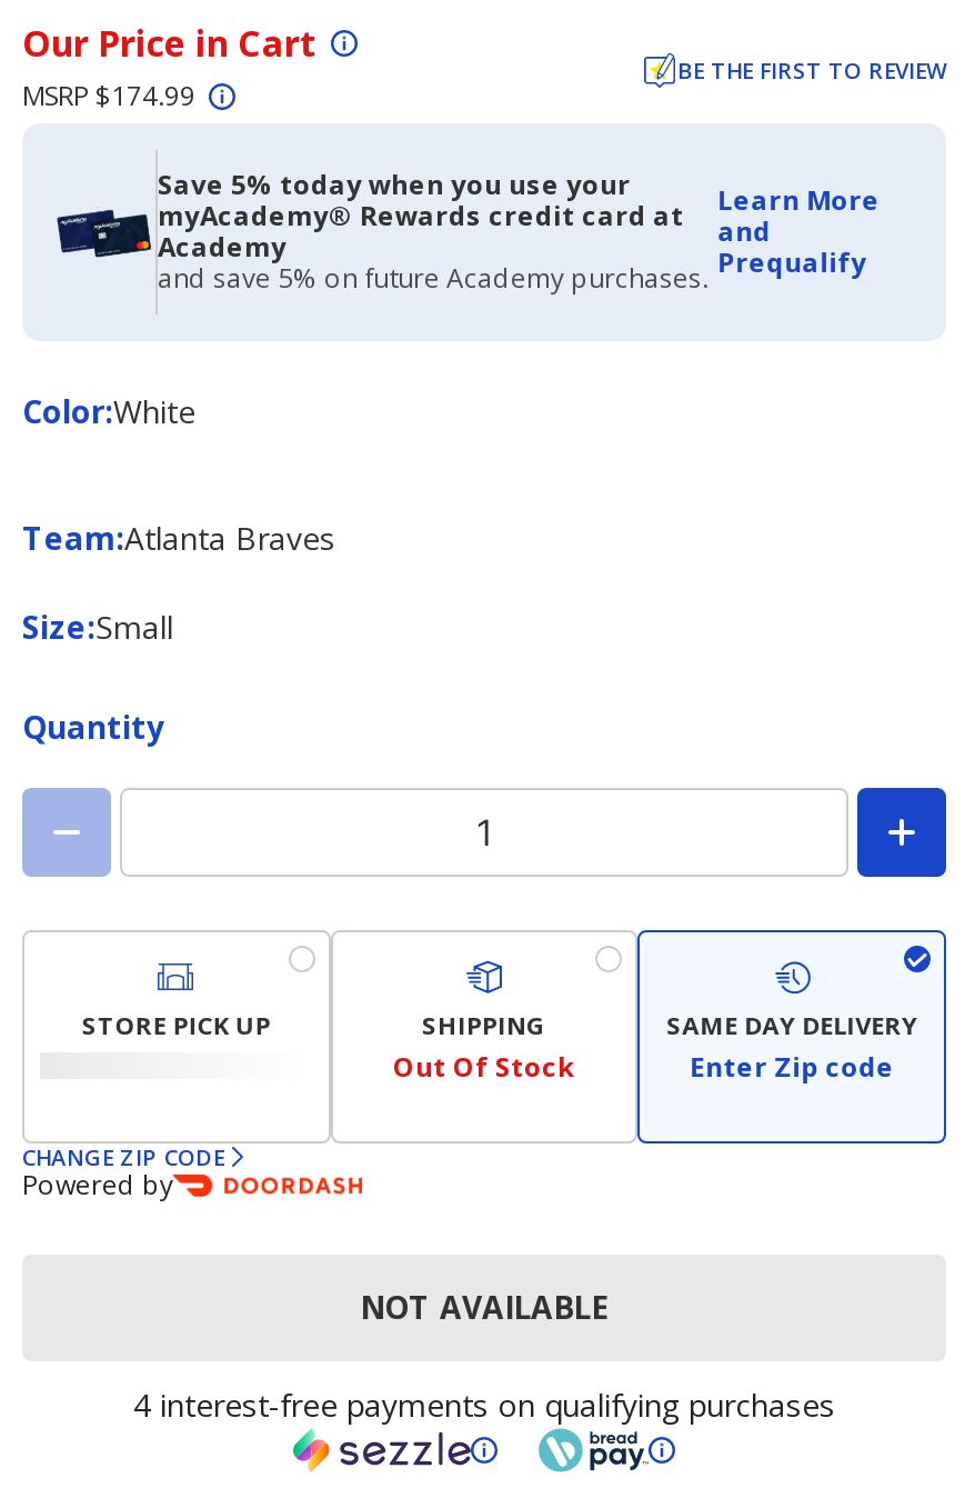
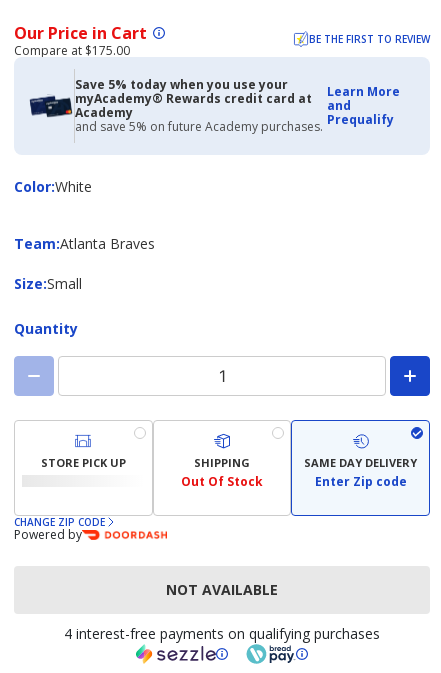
- MSRP $174.99
+ Compare at $175.00
